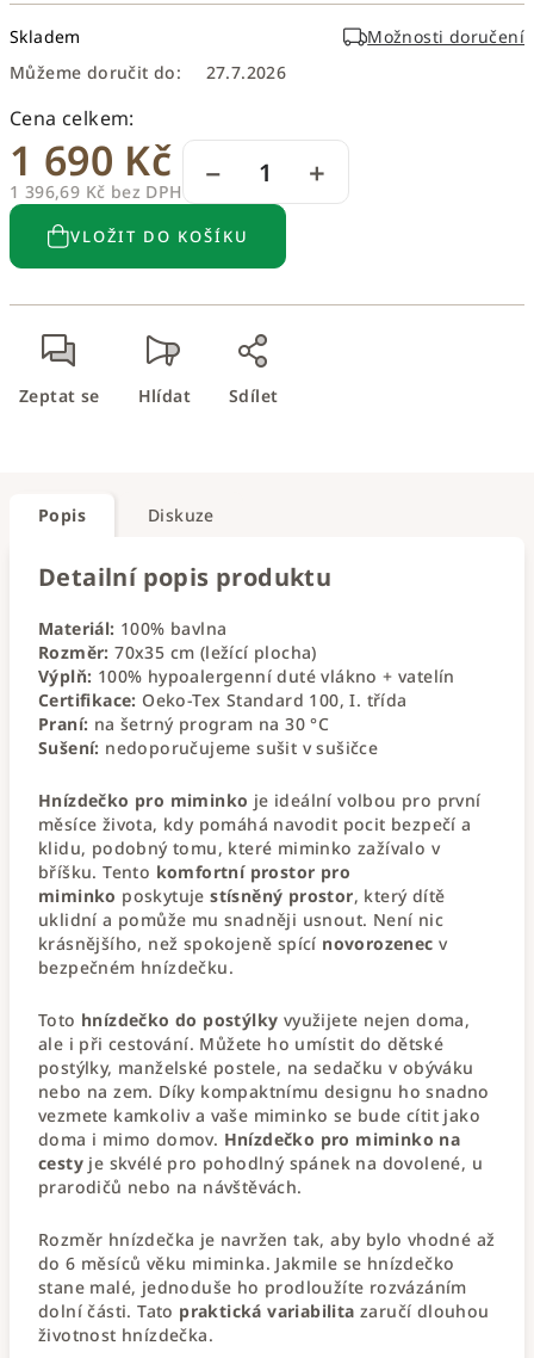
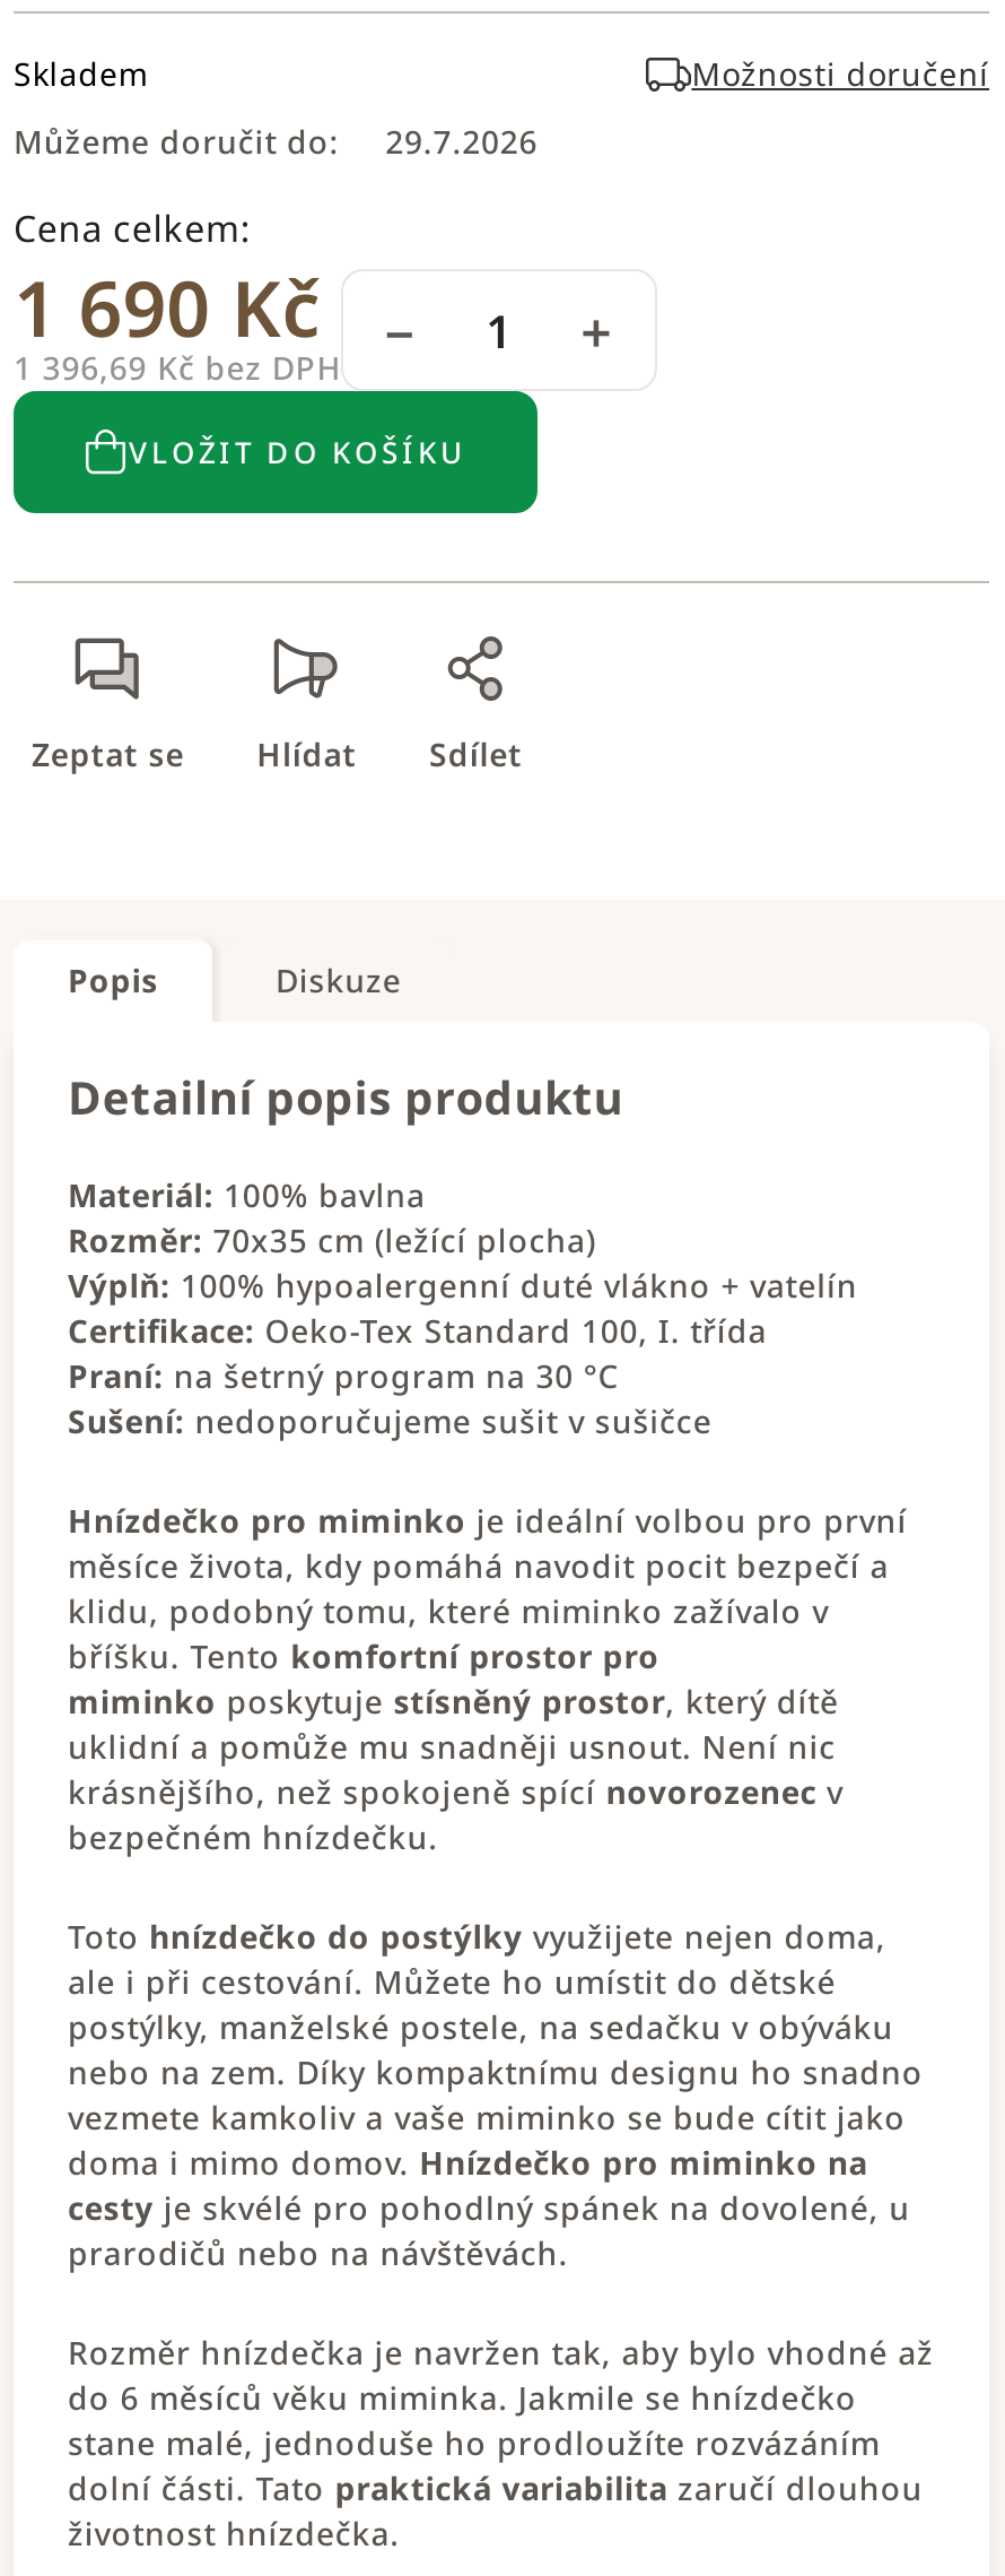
- Můžeme doručit do: 27.7.2026
+ Můžeme doručit do: 29.7.2026
